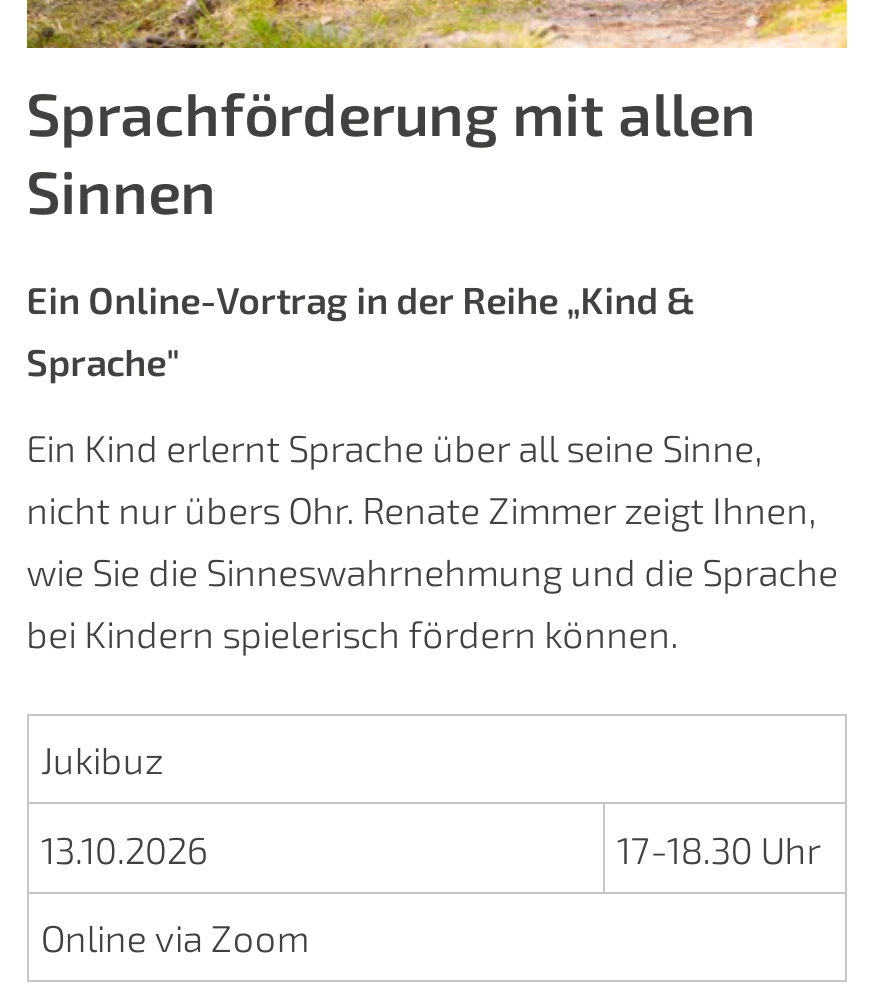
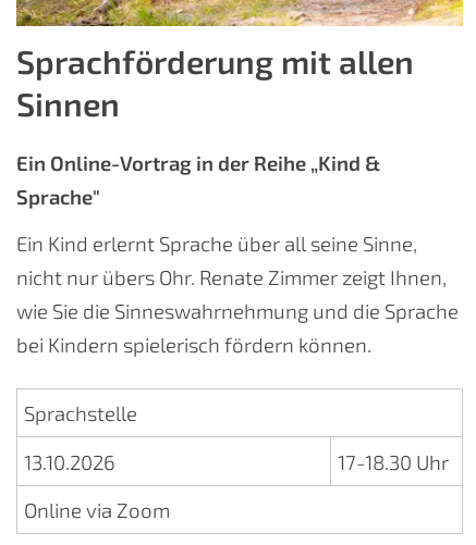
- Jukibuz
+ Sprachstelle
